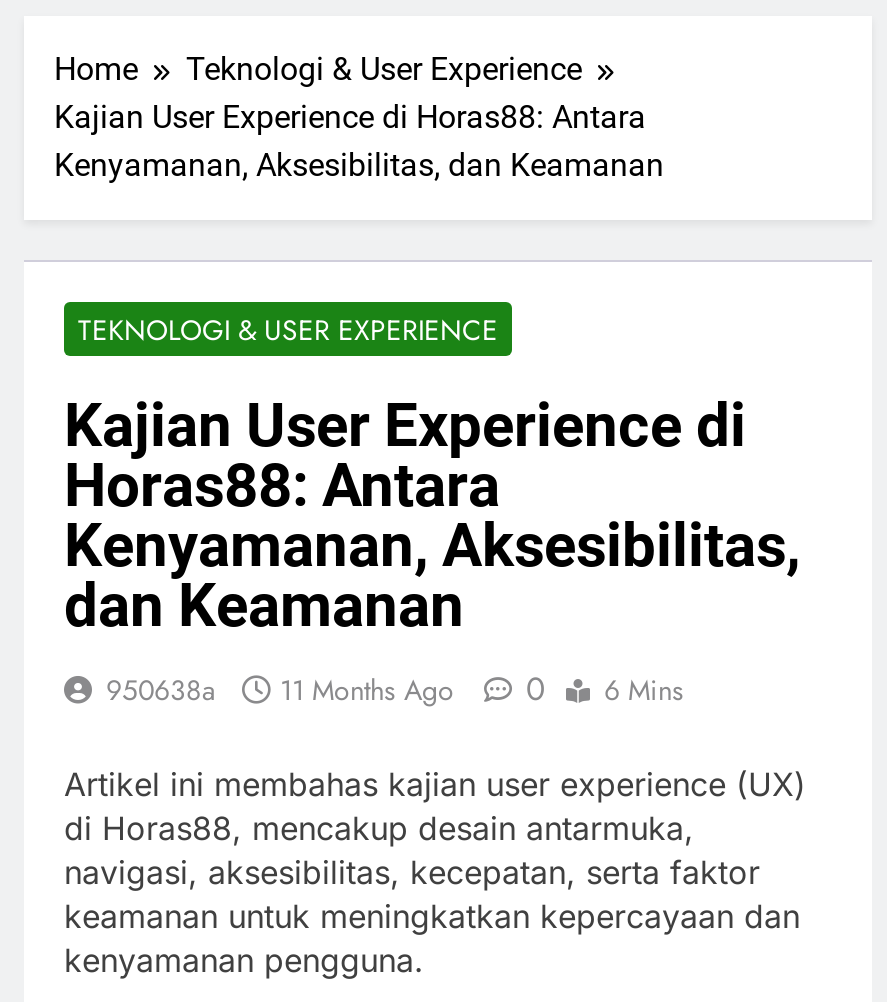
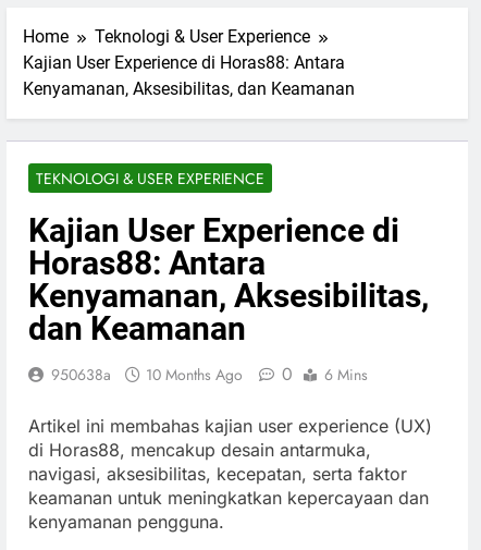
- 950638a 11 Months Ago 0 6 Mins
+ 950638a 10 Months Ago 0 6 Mins
